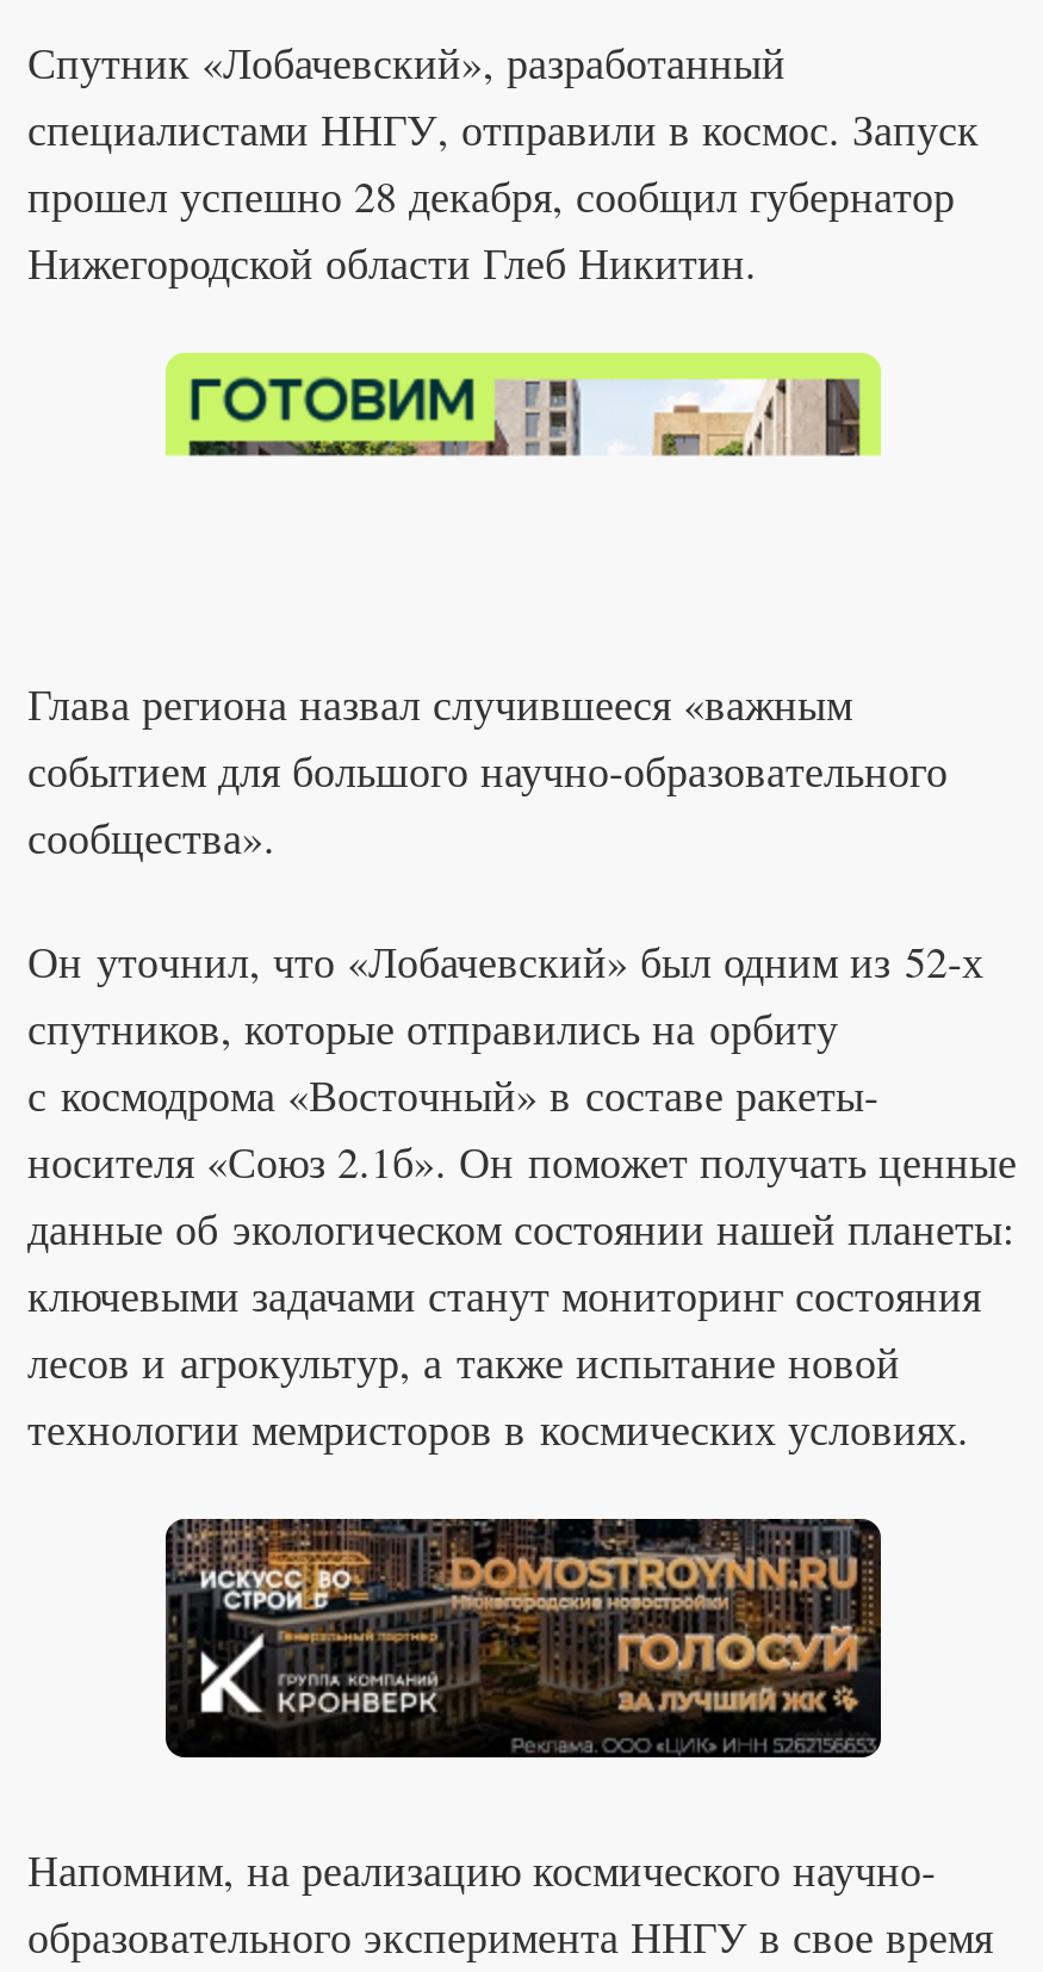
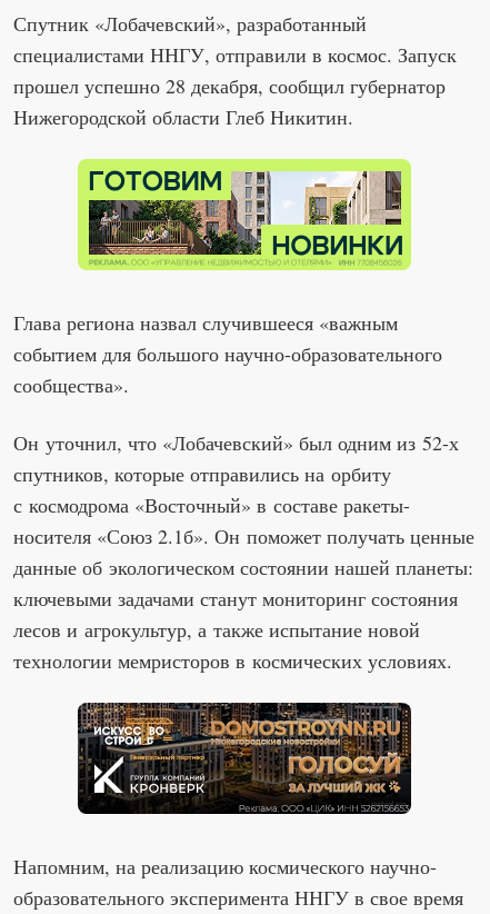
+ [image]
